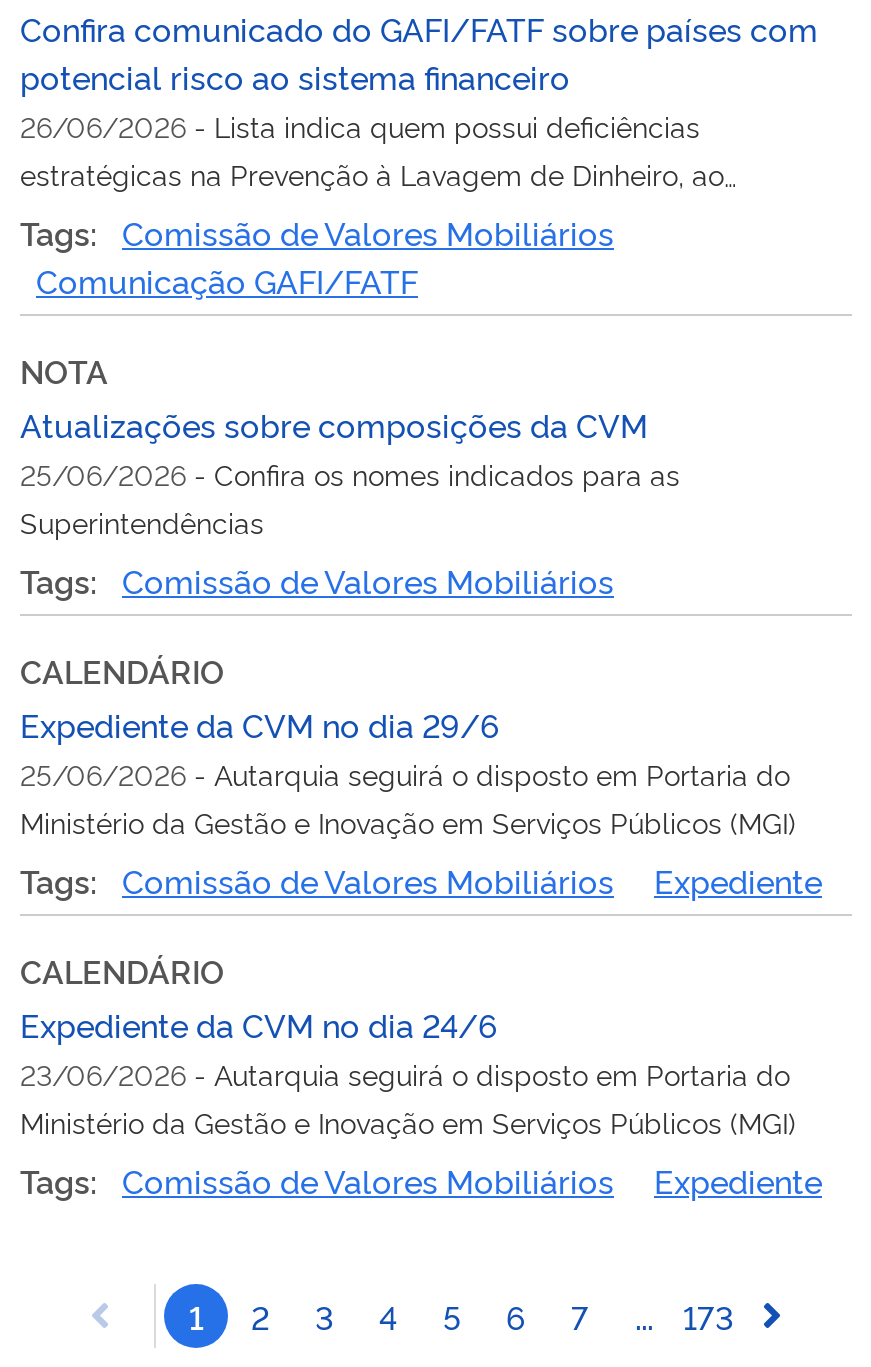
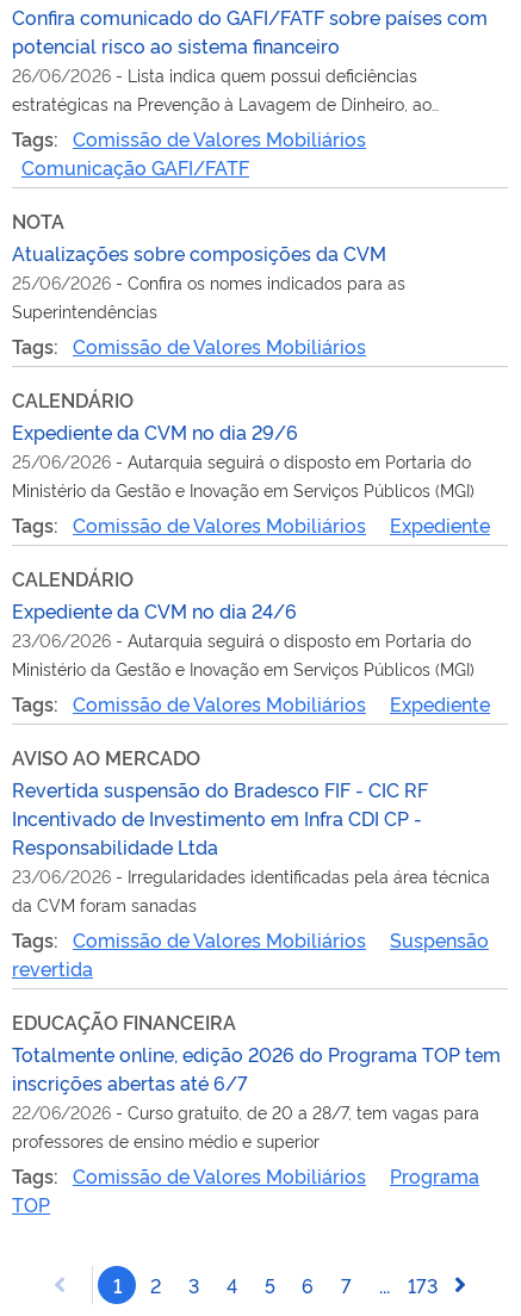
+ AVISO AO MERCADO
+ Revertida suspensão do Bradesco FIF - CIC RF
+ Incentivado de Investimento em Infra CDI CP -
+ Responsabilidade Ltda
+ 23/06/2026 - Irregularidades identificadas pela área técnica
+ da CVM foram sanadas
+ Tags: Comissão de Valores Mobiliários
+ Suspensão
+ revertida
+ EDUCAÇÃO FINANCEIRA
+ Totalmente online, edição 2026 do Programa TOP tem
+ inscrições abertas até 6/7
+ 22/06/2026 - Curso gratuito, de 20 a 28/7, tem vagas para
+ professores de ensino médio e superior
+ Tags: Comissão de Valores Mobiliários
+ Programa
+ TOP
